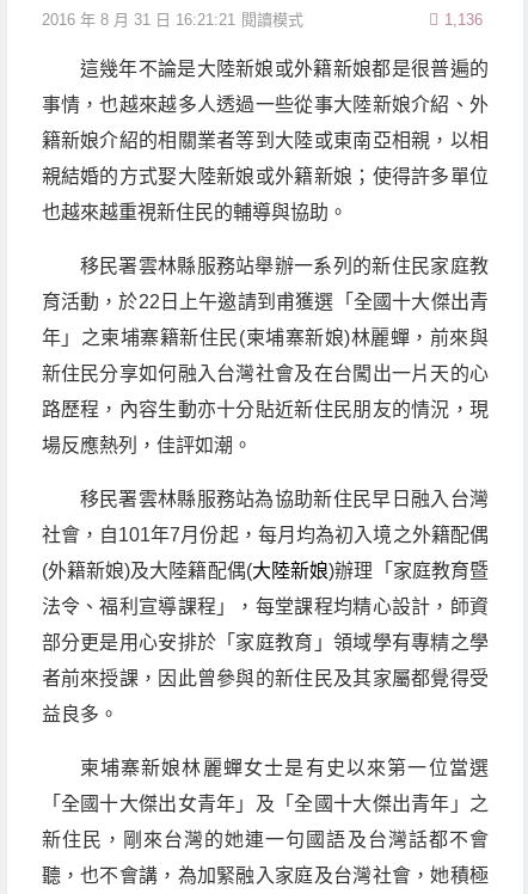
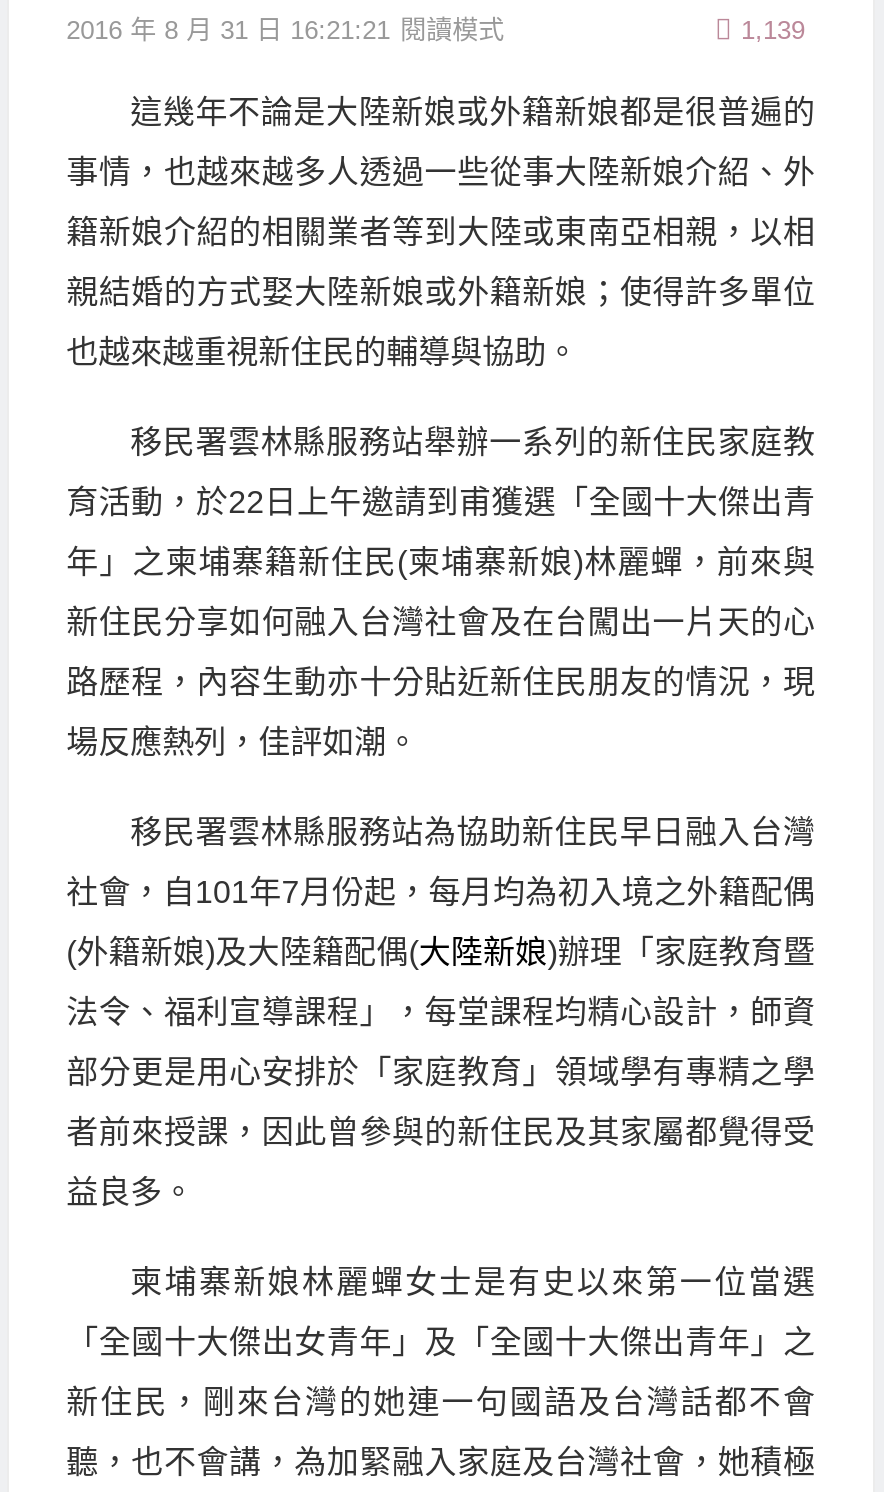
- 1,136
+ 1,139
